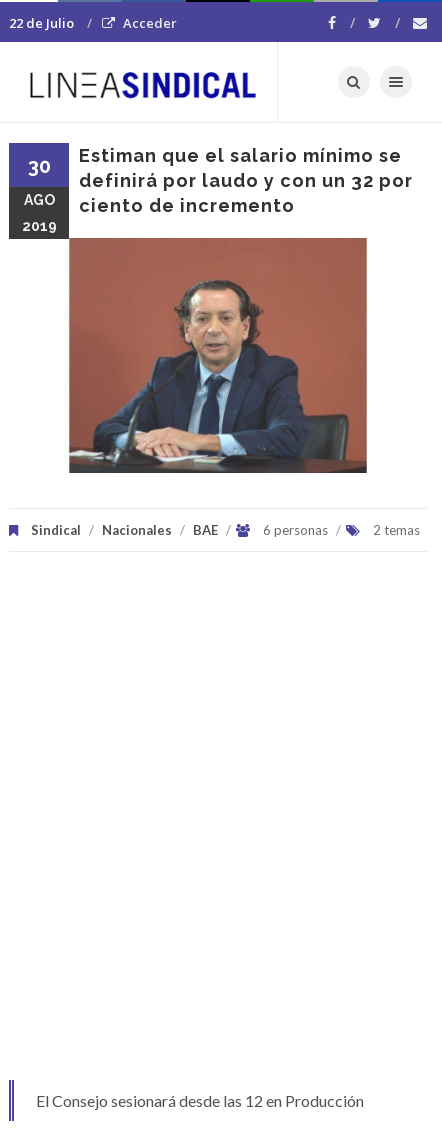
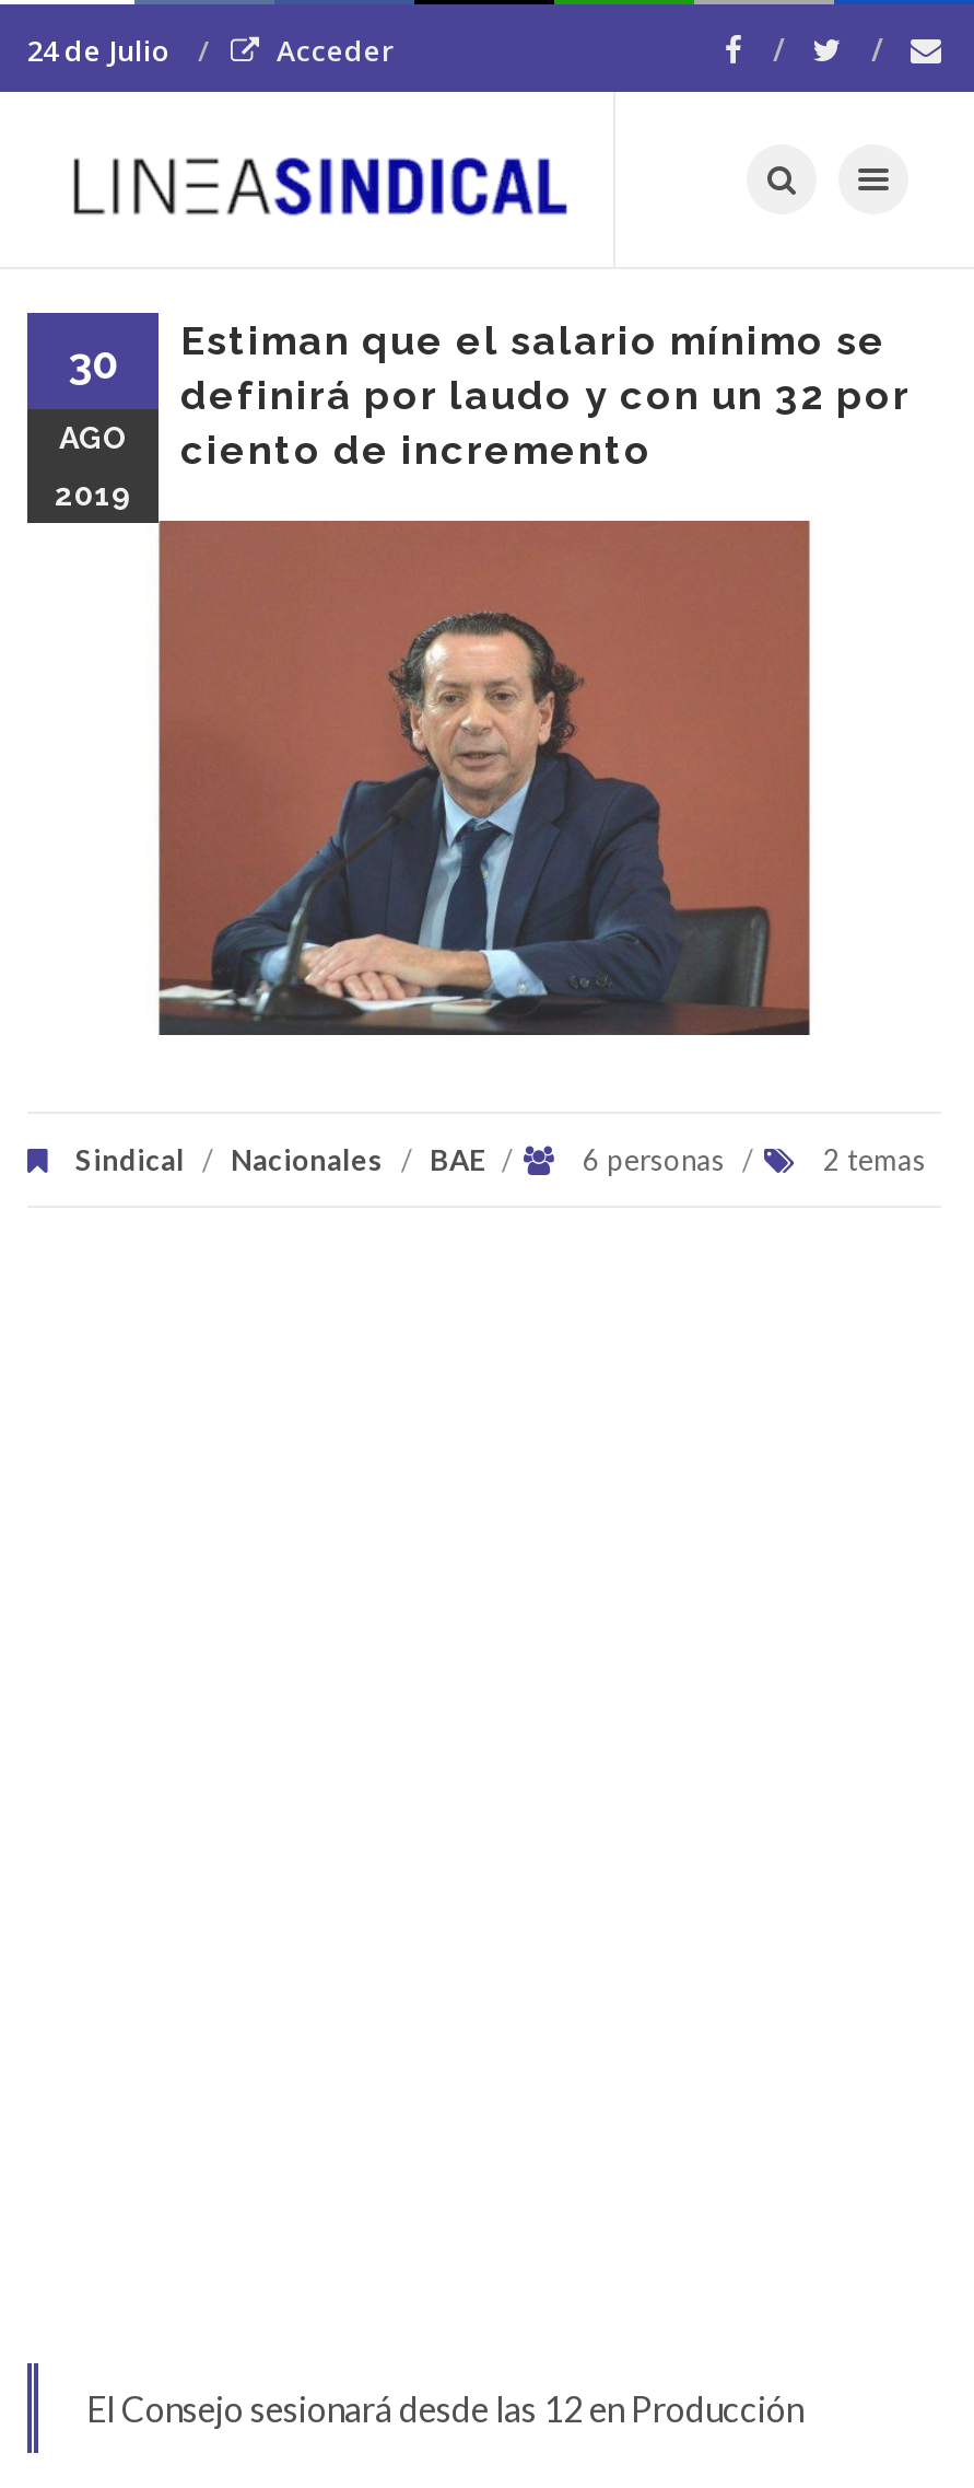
- 22 de Julio
+ 24 de Julio
